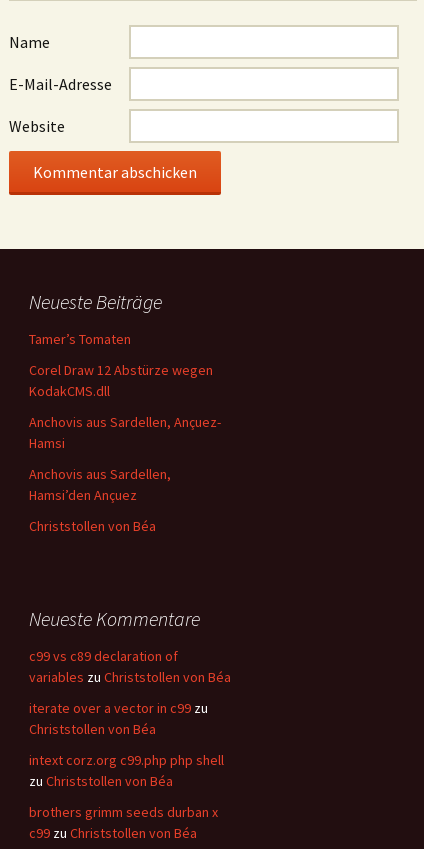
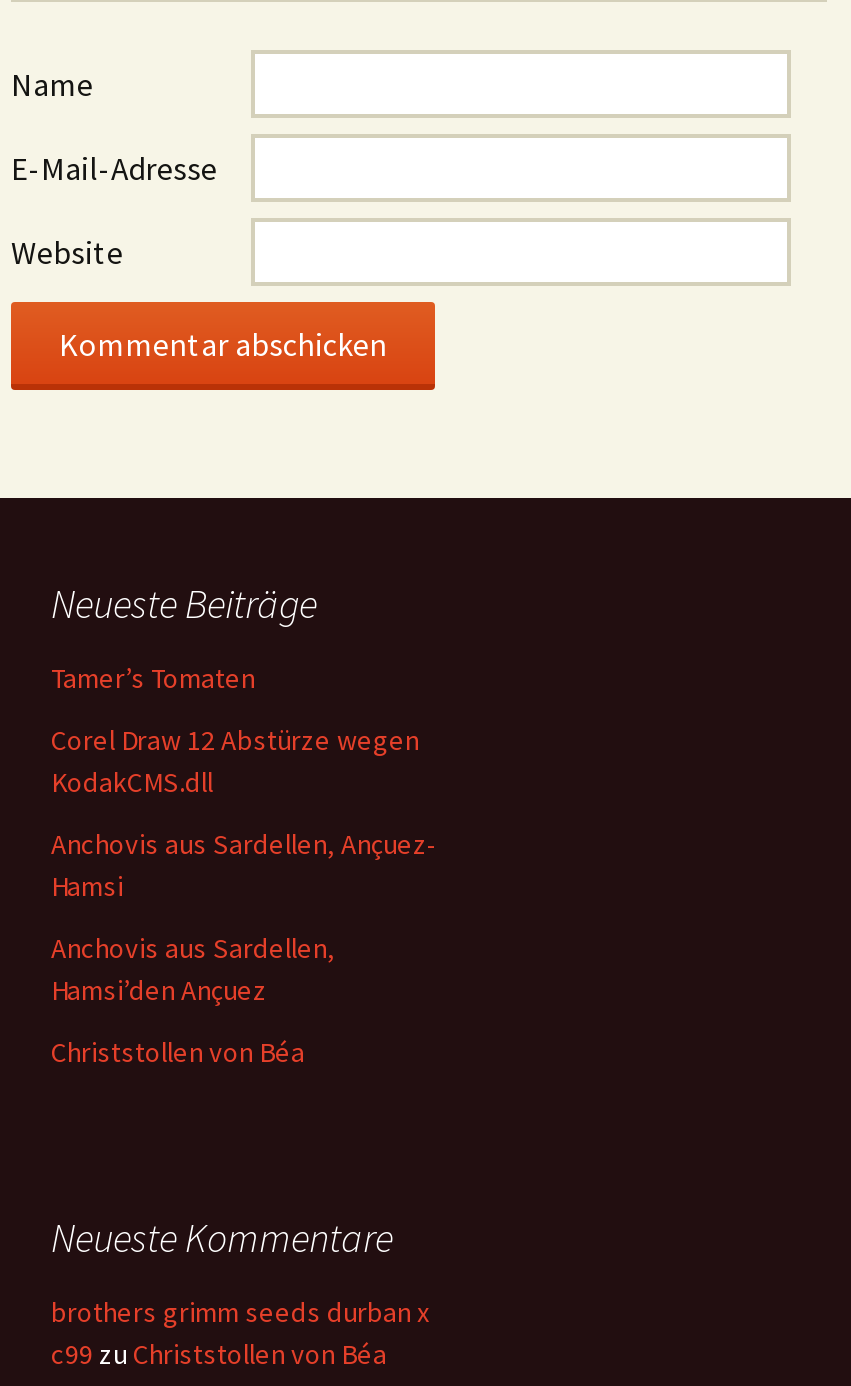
- c99 vs c89 declaration of
- variables zu Christstollen von Béa
- iterate over a vector in c99 zu
- Christstollen von Béa
- intext corz.org c99.php php shell
- zu Christstollen von Béa
